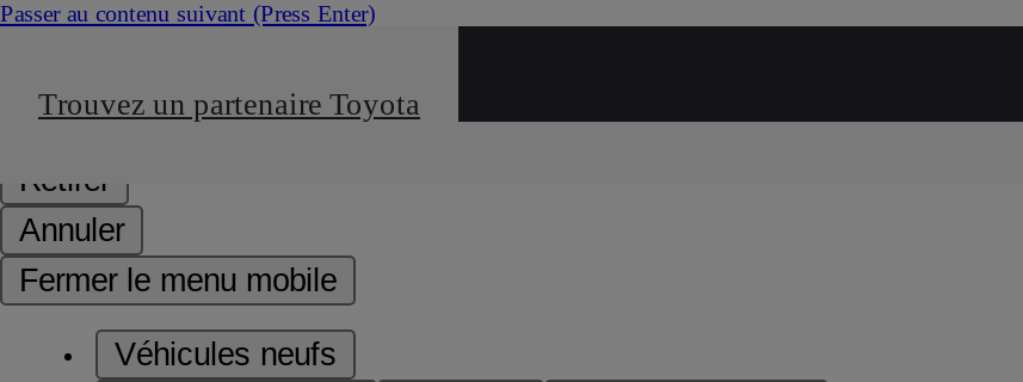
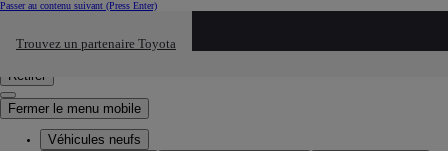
- Annuler
